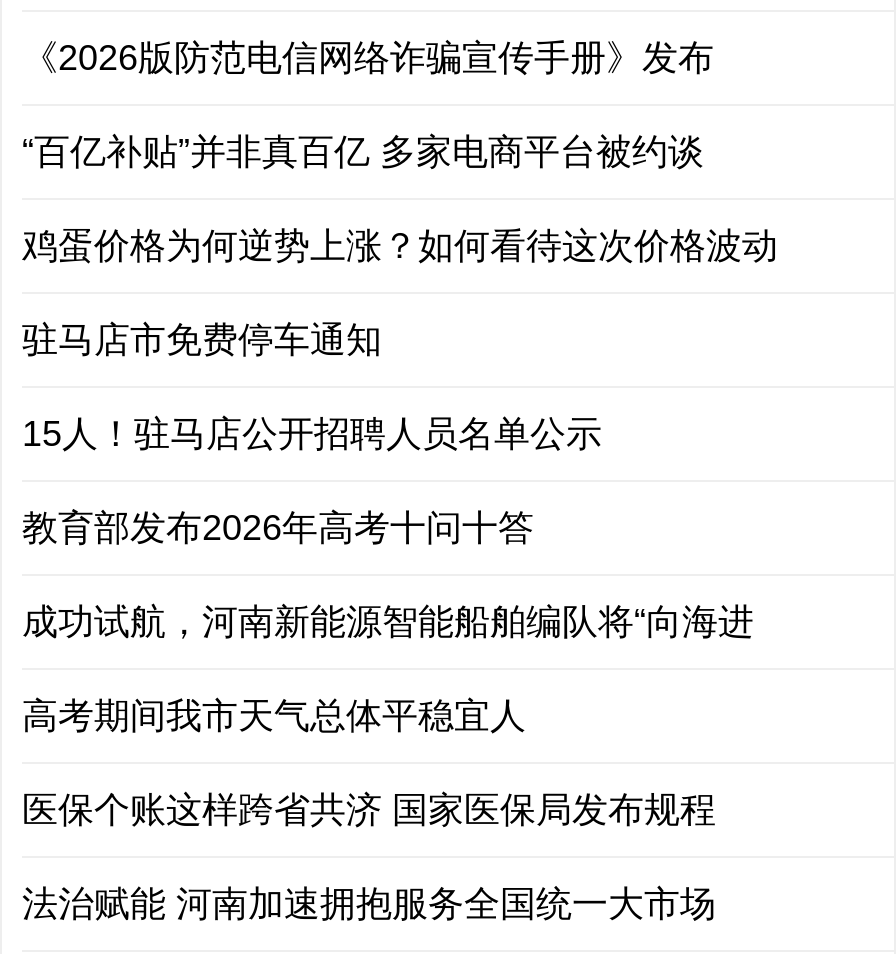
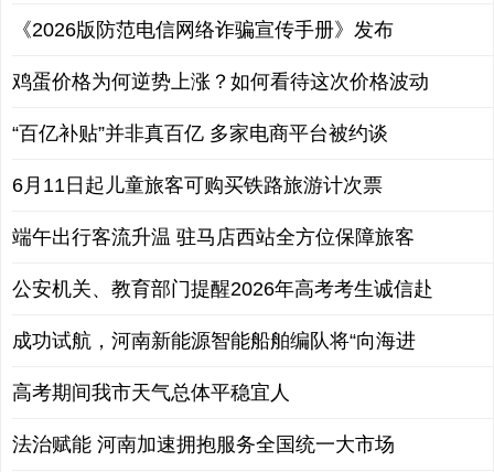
moved down: “百亿补贴”并非真百亿 多家电商平台被约谈

- 驻马店市免费停车通知
- 15人！驻马店公开招聘人员名单公示
- 教育部发布2026年高考十问十答
+ 6月11日起儿童旅客可购买铁路旅游计次票
+ 端午出行客流升温 驻马店西站全方位保障旅客
+ 公安机关、教育部门提醒2026年高考考生诚信赴

- 医保个账这样跨省共济 国家医保局发布规程
